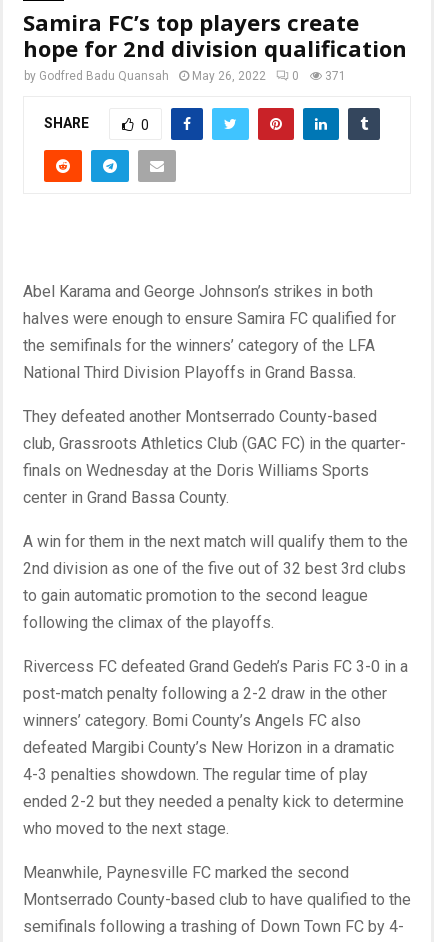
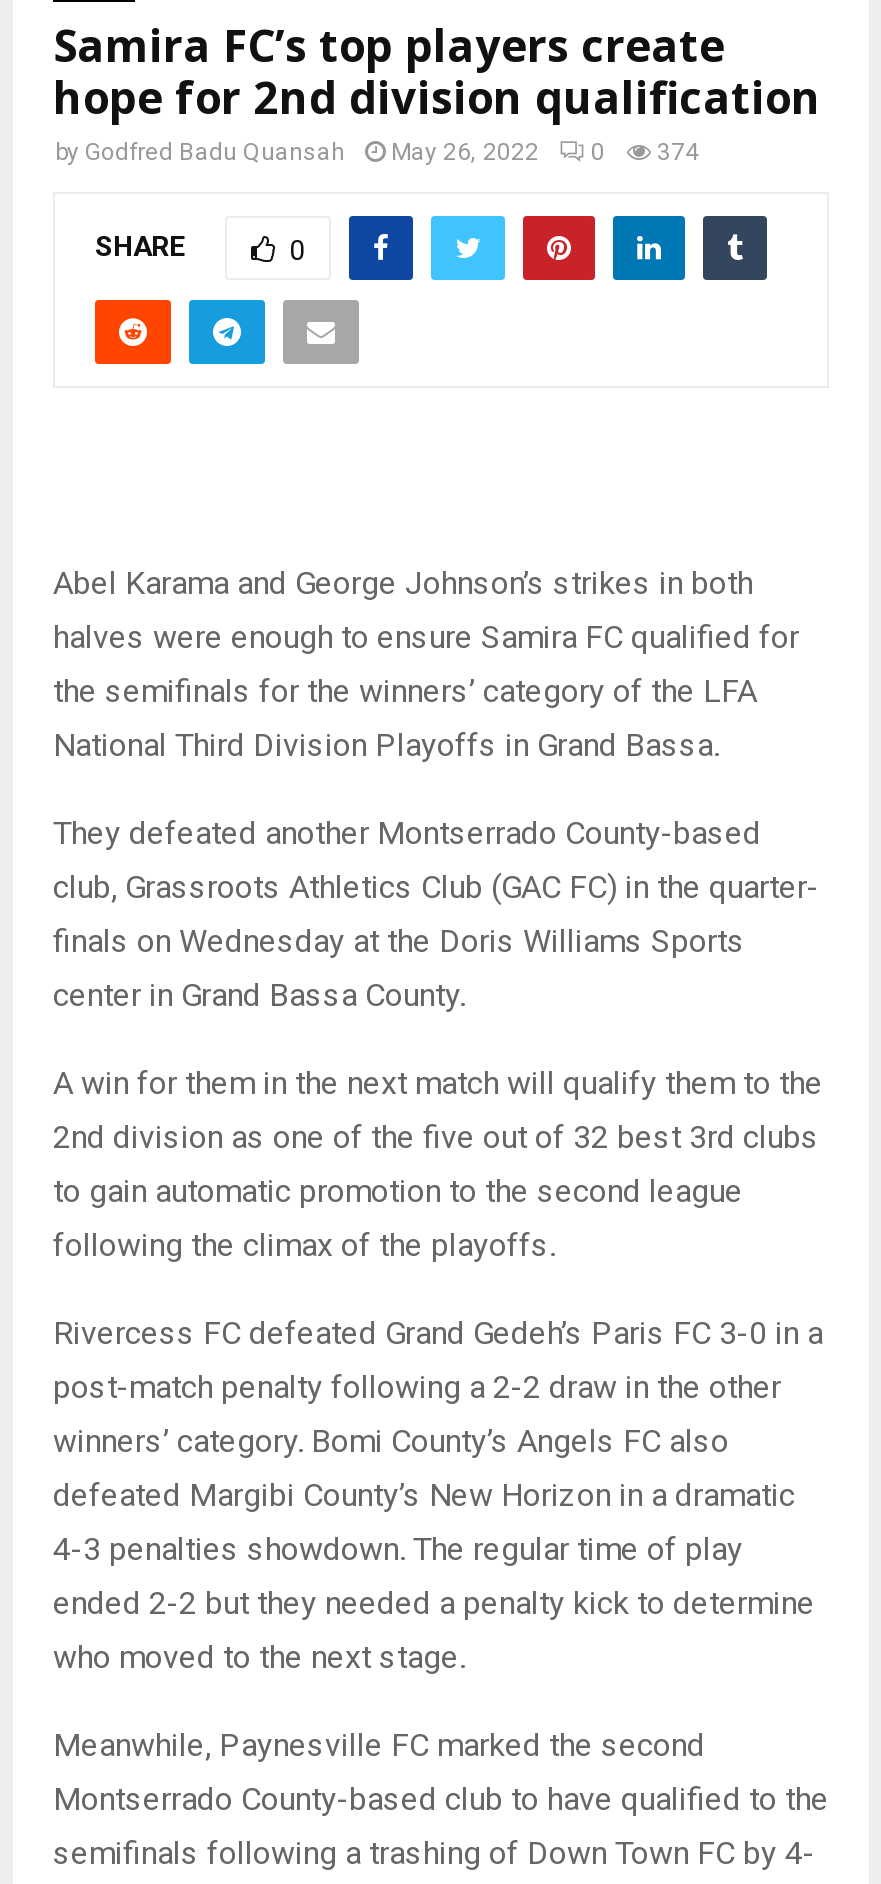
- by Godfred Badu Quansah May 26, 2022 0 371
+ by Godfred Badu Quansah May 26, 2022 0 374
